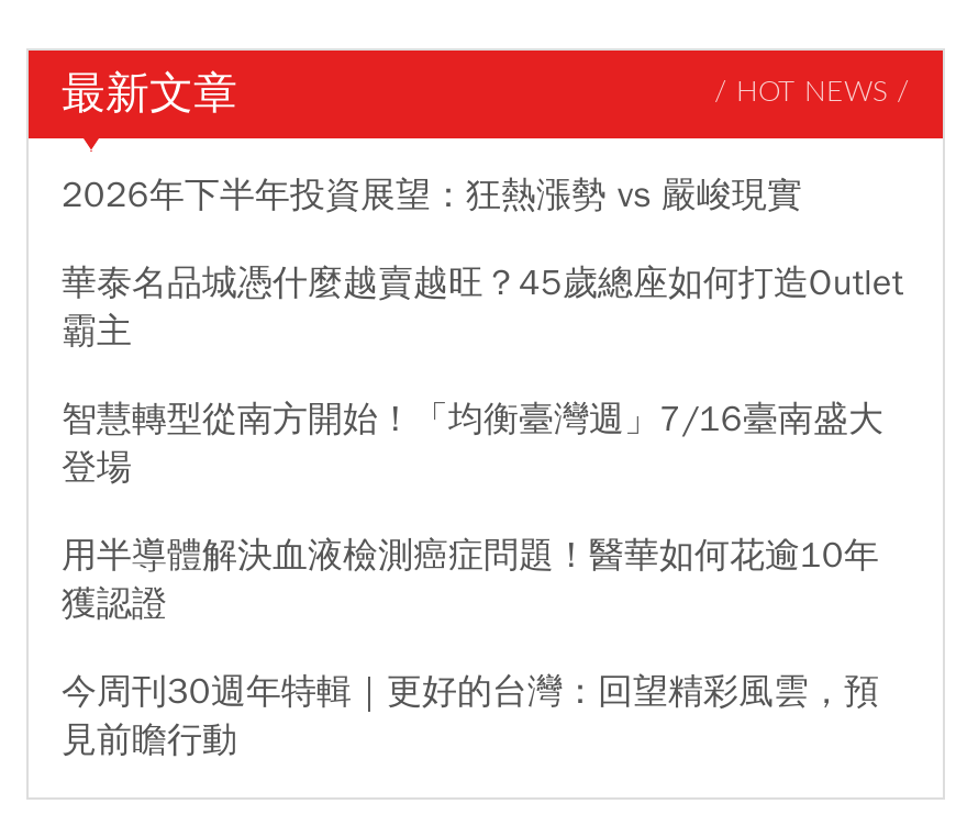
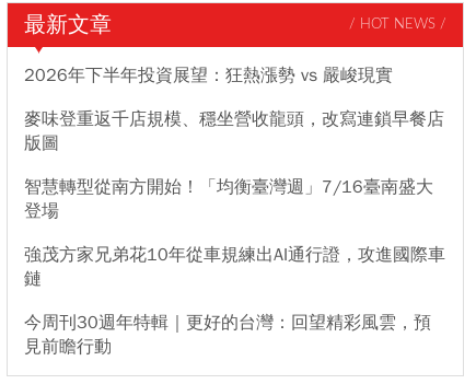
- 華泰名品城憑什麼越賣越旺？45歲總座如何打造Outlet
- 霸主
+ 麥味登重返千店規模、穩坐營收龍頭，改寫連鎖早餐店
+ 版圖

- 用半導體解決血液檢測癌症問題！醫華如何花逾10年
- 獲認證
+ 強茂方家兄弟花10年從車規練出AI通行證，攻進國際車
+ 鏈
